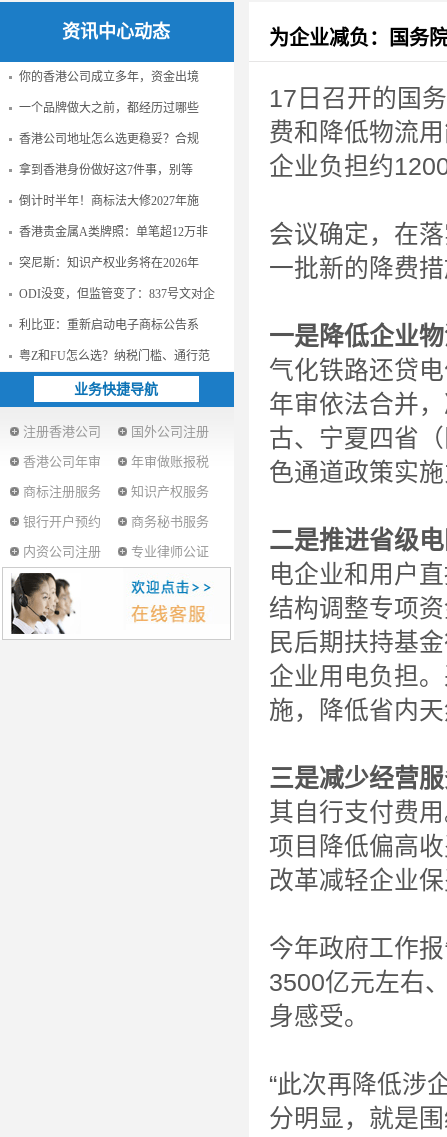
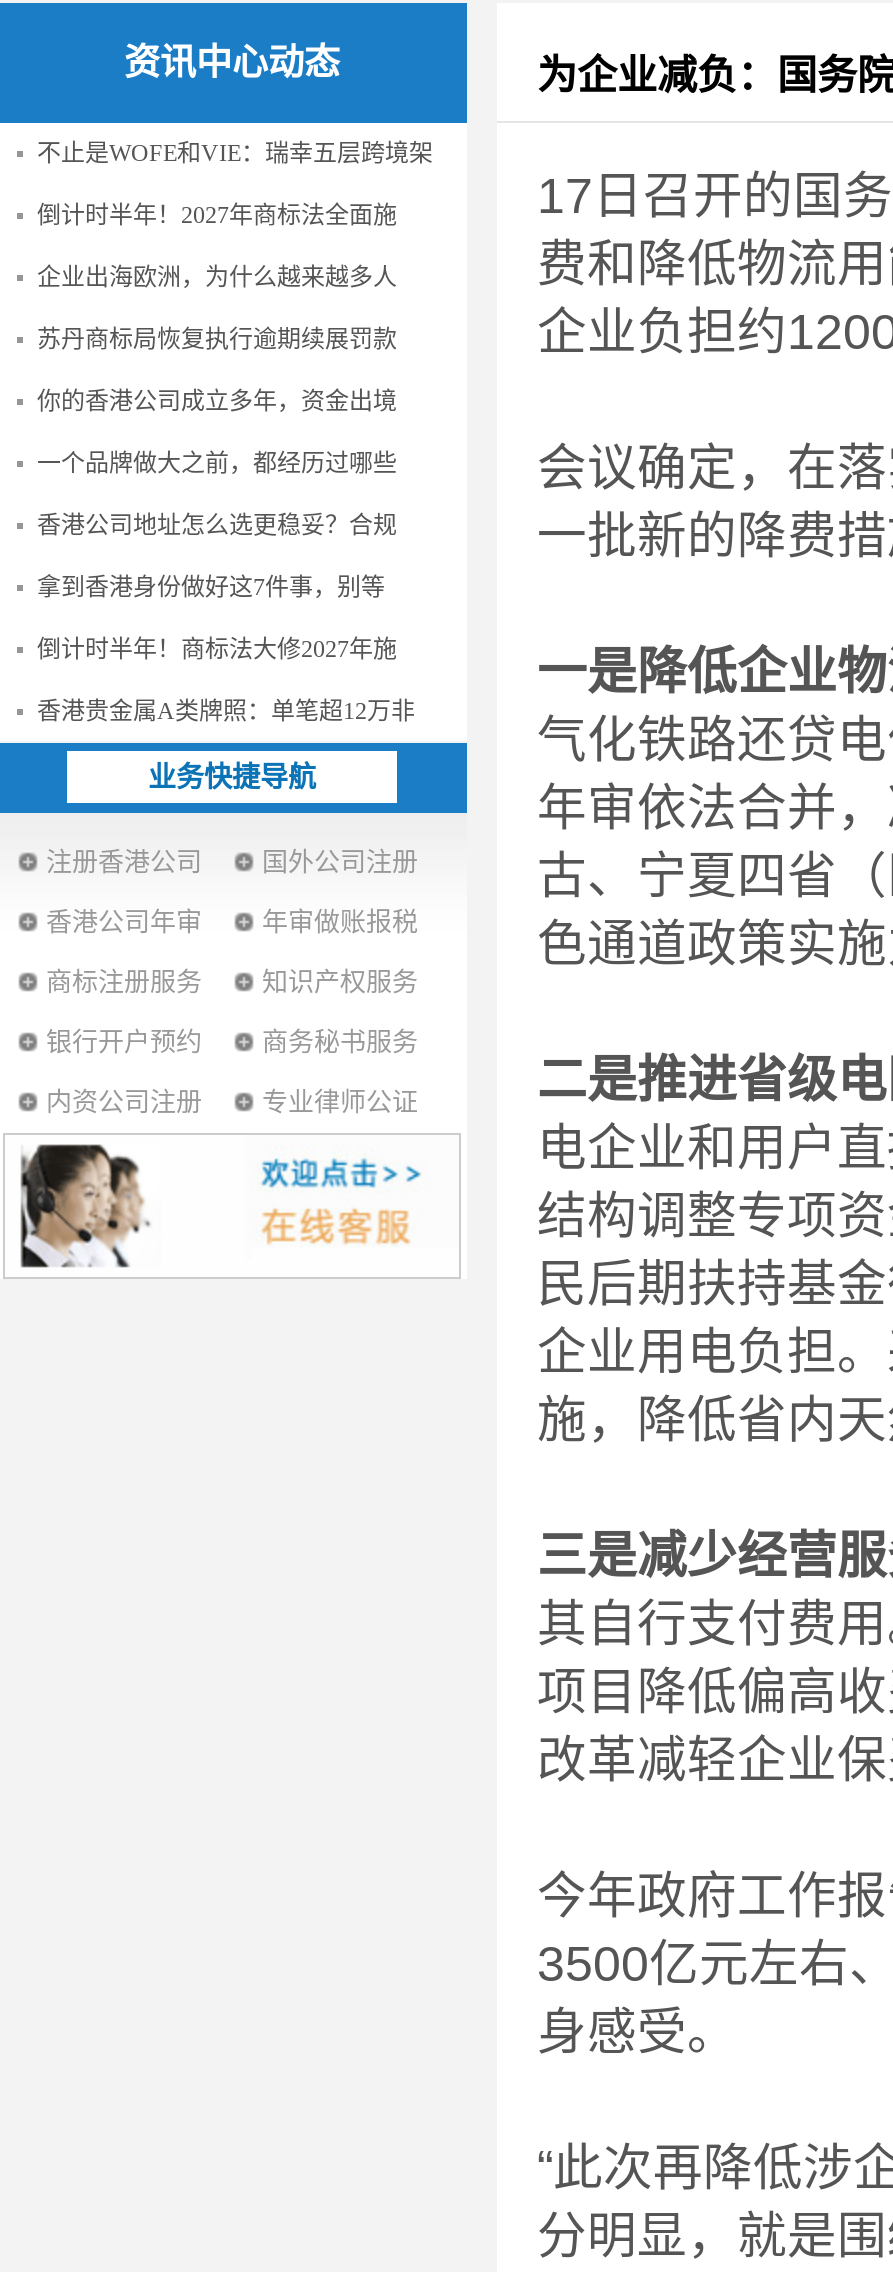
+ 不止是WOFE和VIE：瑞幸五层跨境架
+ 倒计时半年！2027年商标法全面施
+ 企业出海欧洲，为什么越来越多人
+ 苏丹商标局恢复执行逾期续展罚款

moved down: 你的香港公司成立多年，资金出境 | 一个品牌做大之前，都经历过哪些 | 香港公司地址怎么选更稳妥？合规 | 拿到香港身份做好这7件事，别等 | 倒计时半年！商标法大修2027年施 | 香港贵金属A类牌照：单笔超12万非

- 突尼斯：知识产权业务将在2026年
- ODI没变，但监管变了：837号文对企
- 利比亚：重新启动电子商标公告系
- 粤Z和FU怎么选？纳税门槛、通行范
